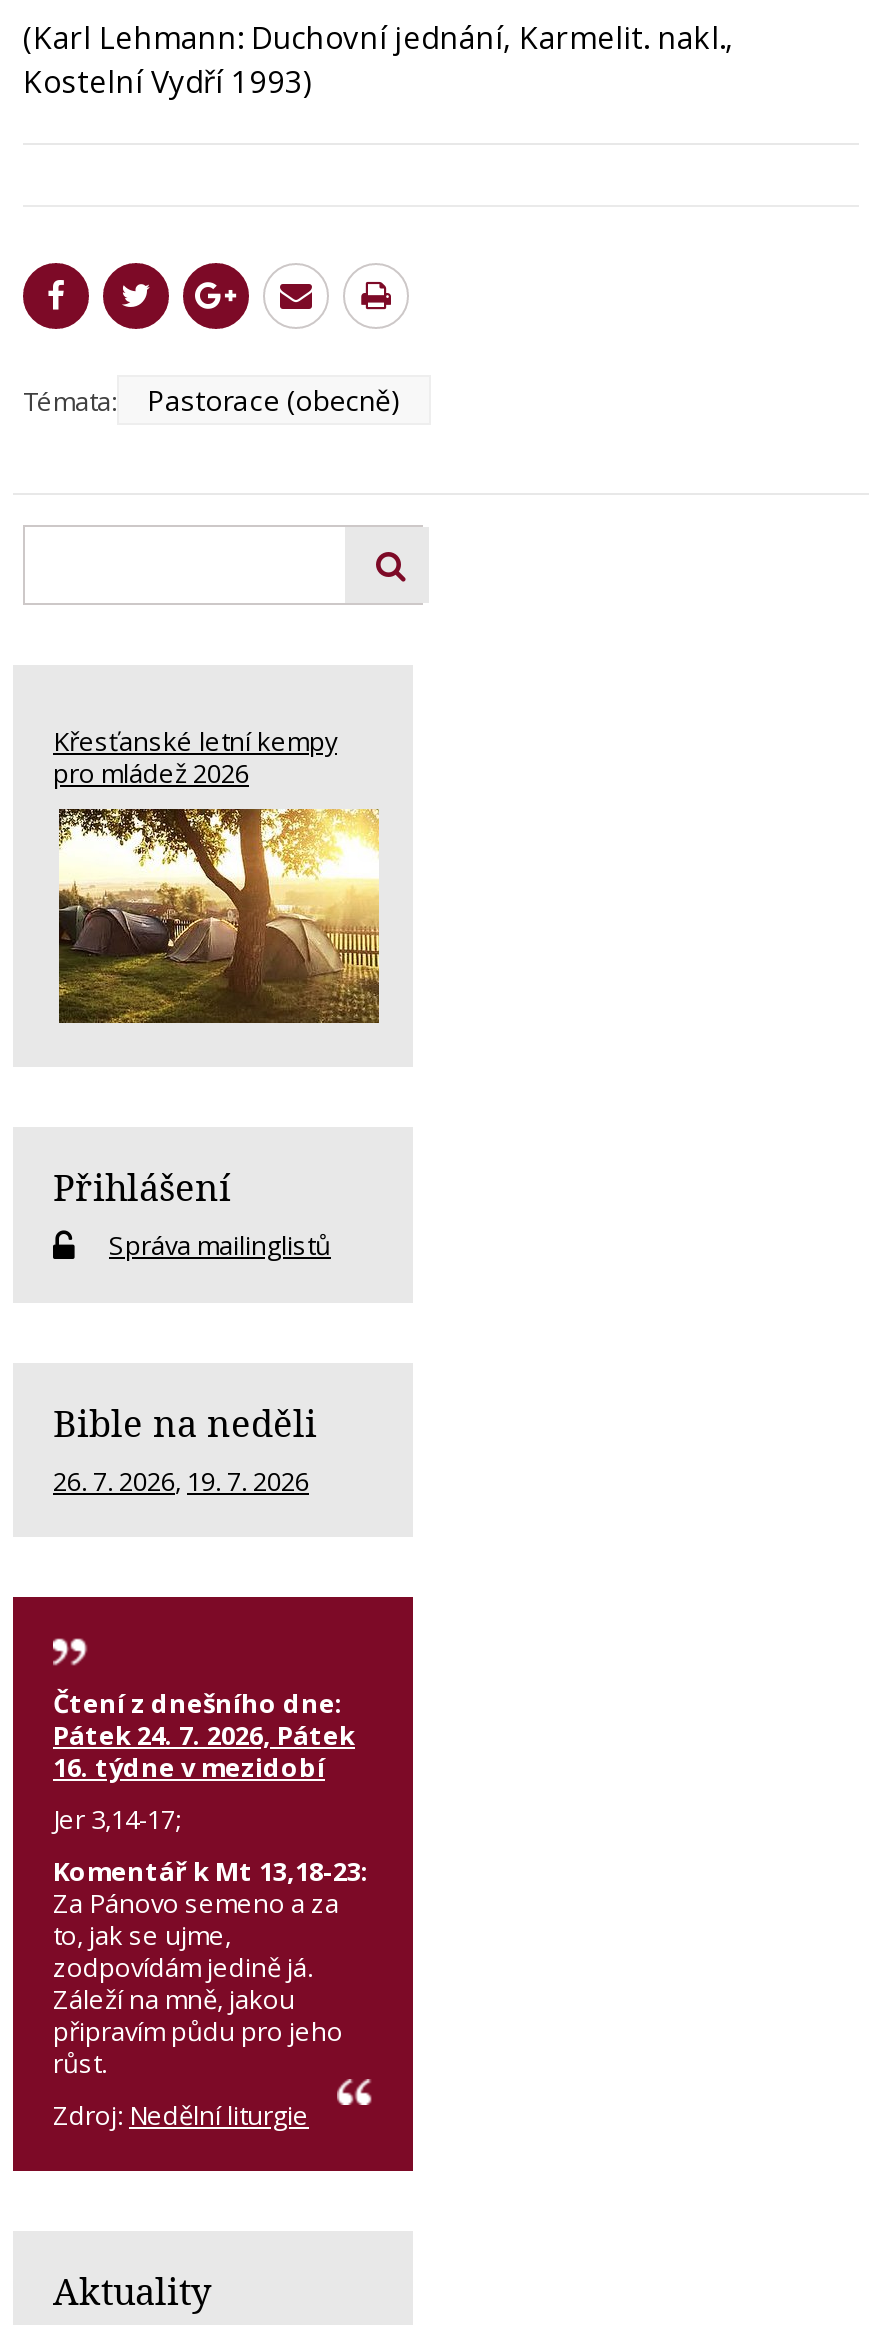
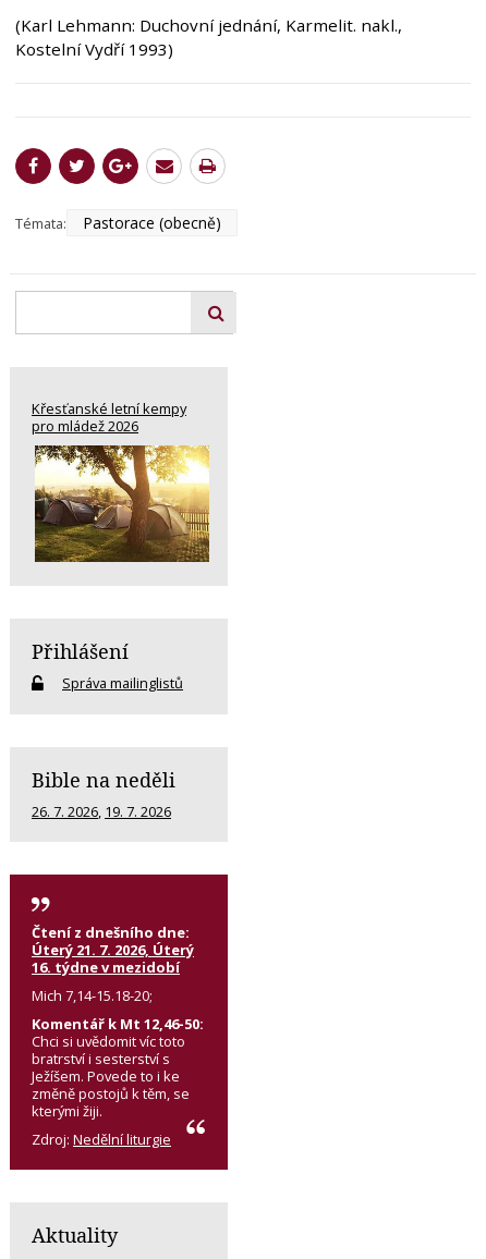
- Pátek 24. 7. 2026, Pátek
+ Úterý 21. 7. 2026, Úterý

- Jer 3,14-17;
- Komentář k Mt 13,18-23:
- Za Pánovo semeno a za
- to, jak se ujme,
- zodpovídám jedině já.
- Záleží na mně, jakou
- připravím půdu pro jeho
- růst.
+ Mich 7,14-15.18-20;
+ Komentář k Mt 12,46-50:
+ Chci si uvědomit víc toto
+ bratrství i sesterství s
+ Ježíšem. Povede to i ke
+ změně postojů k těm, se
+ kterými žiji.
